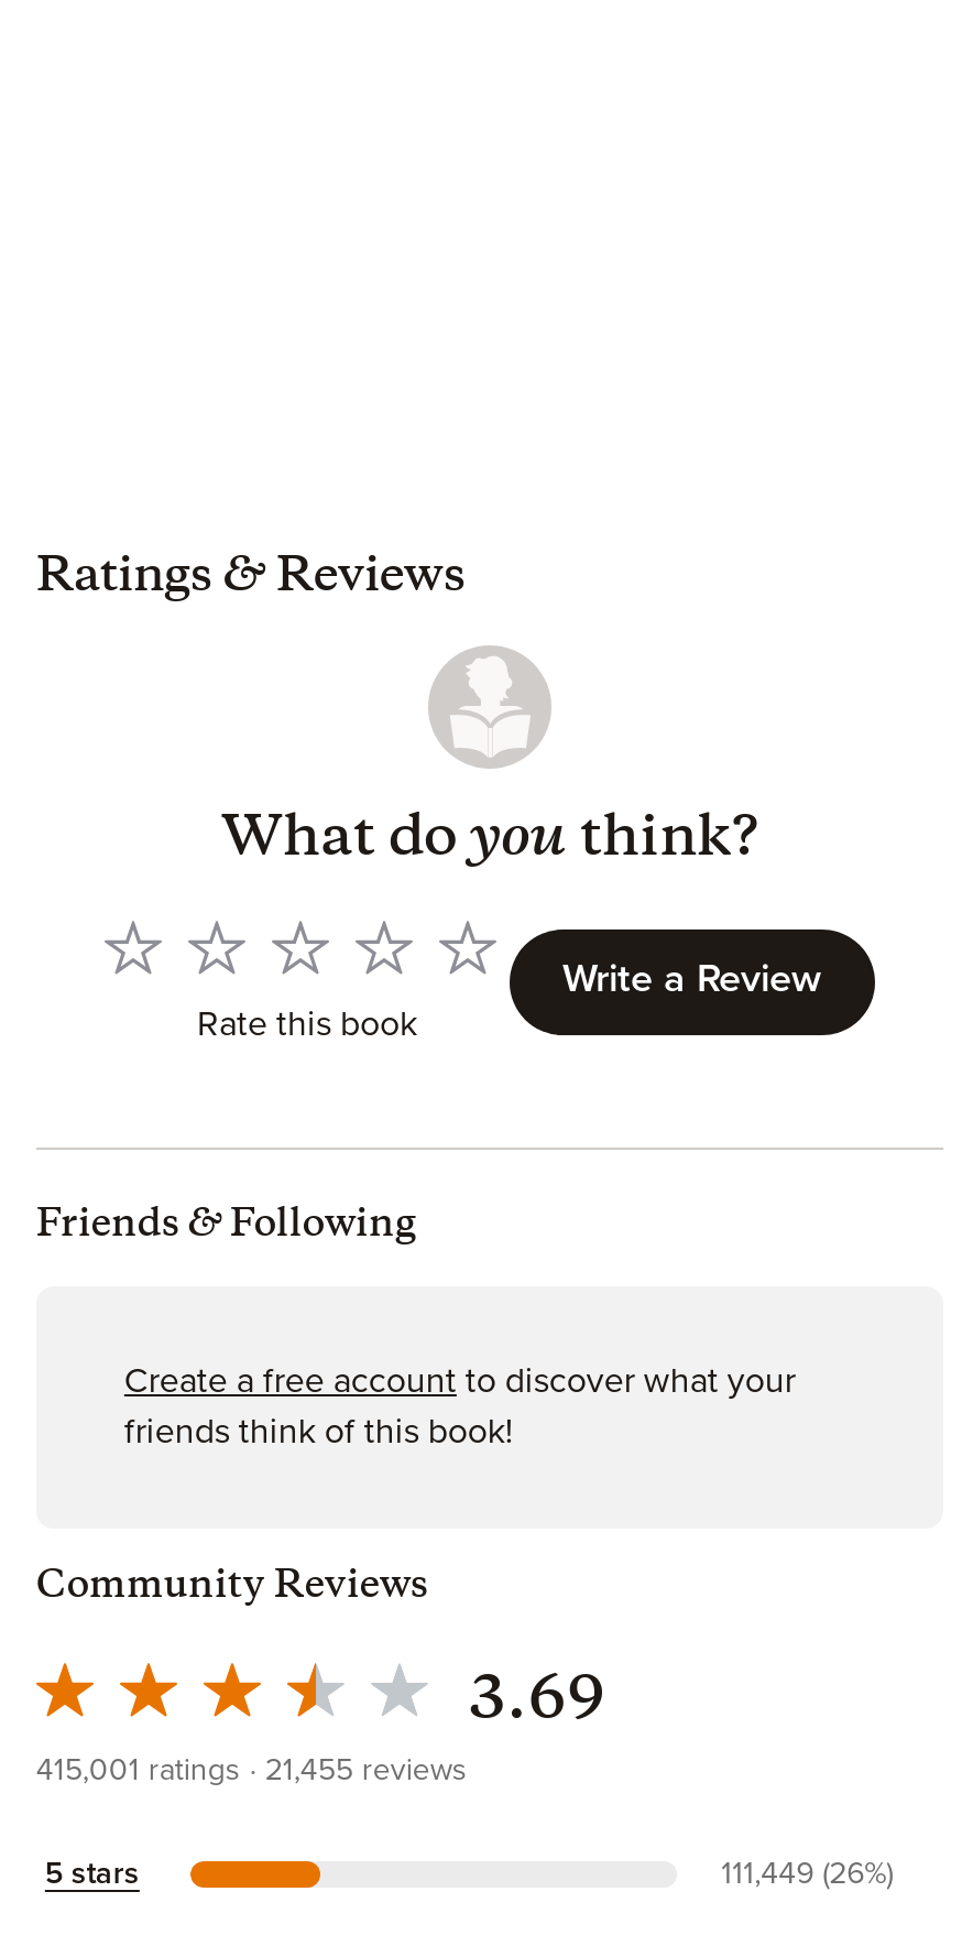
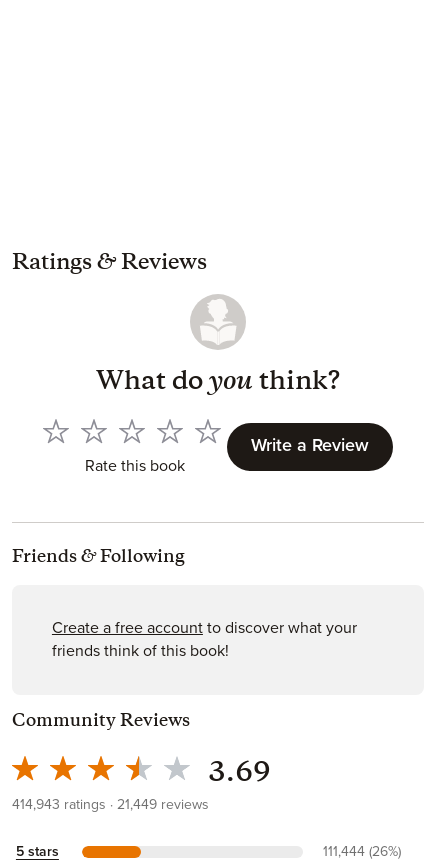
- 415,001 ratings
+ 414,943 ratings

- 21,455 reviews
+ 21,449 reviews

- 111,449 (26%)
+ 111,444 (26%)
